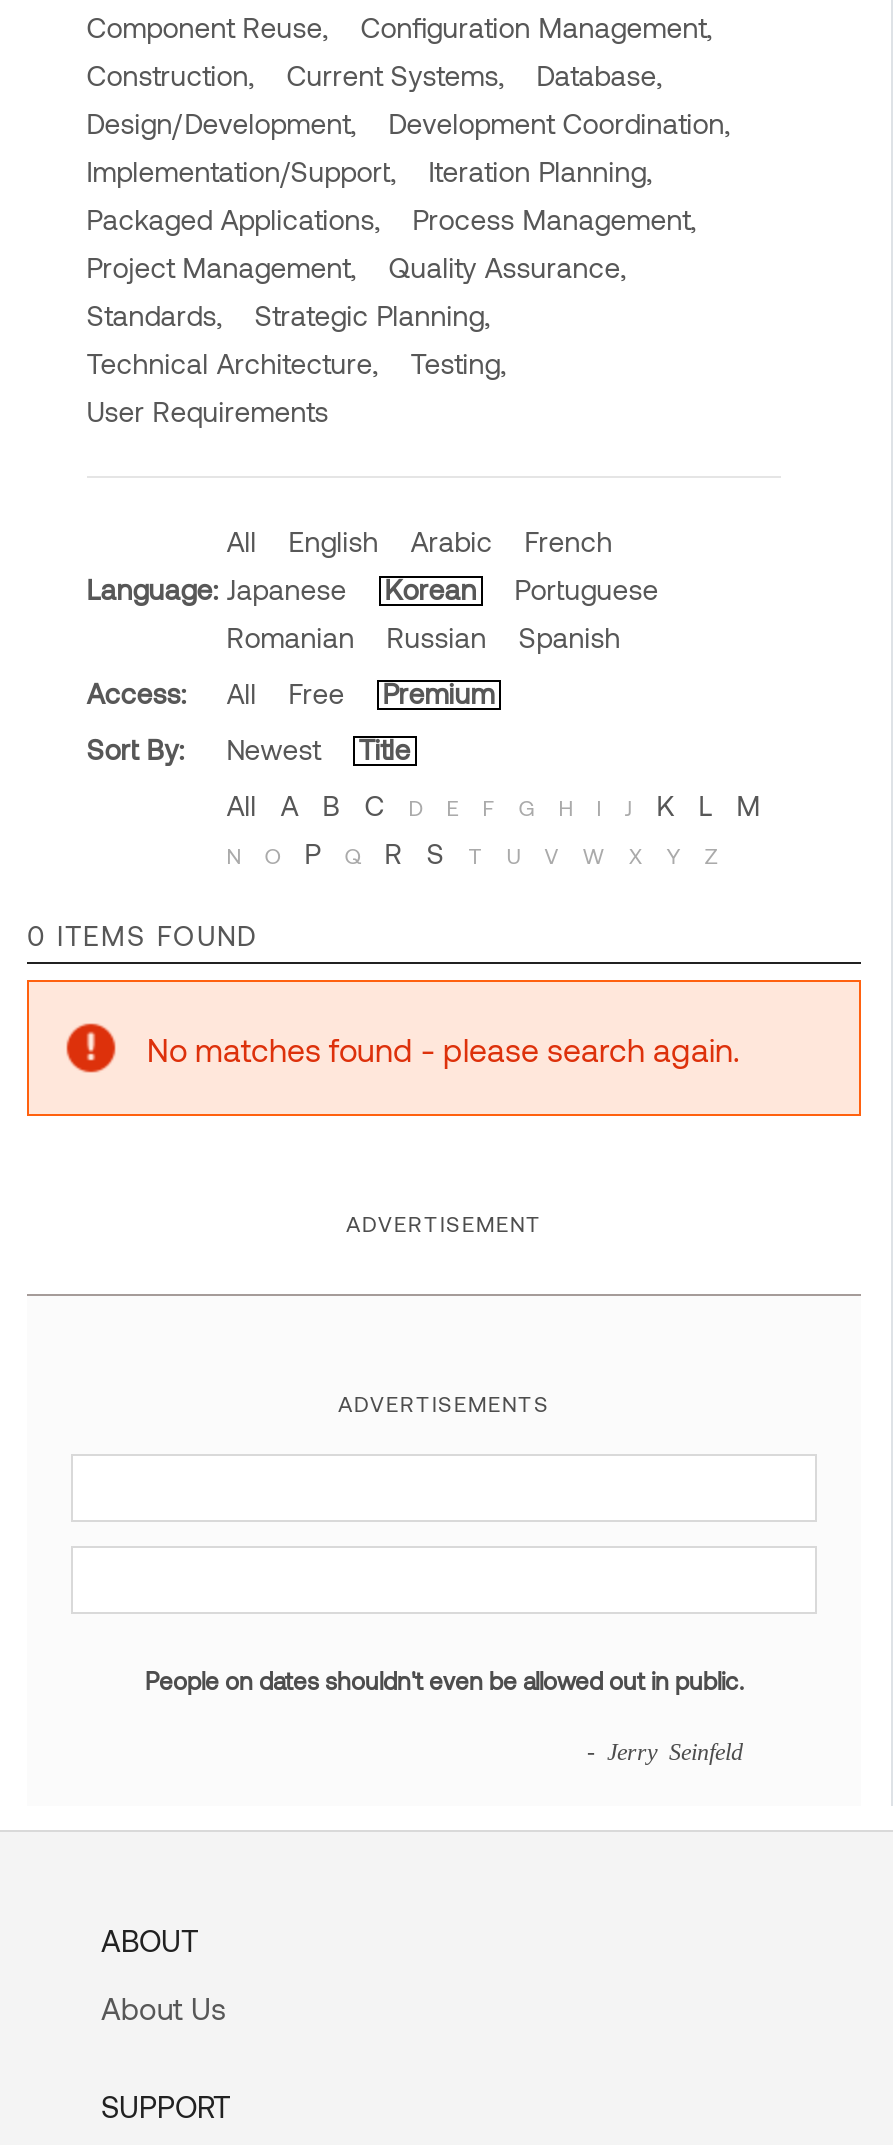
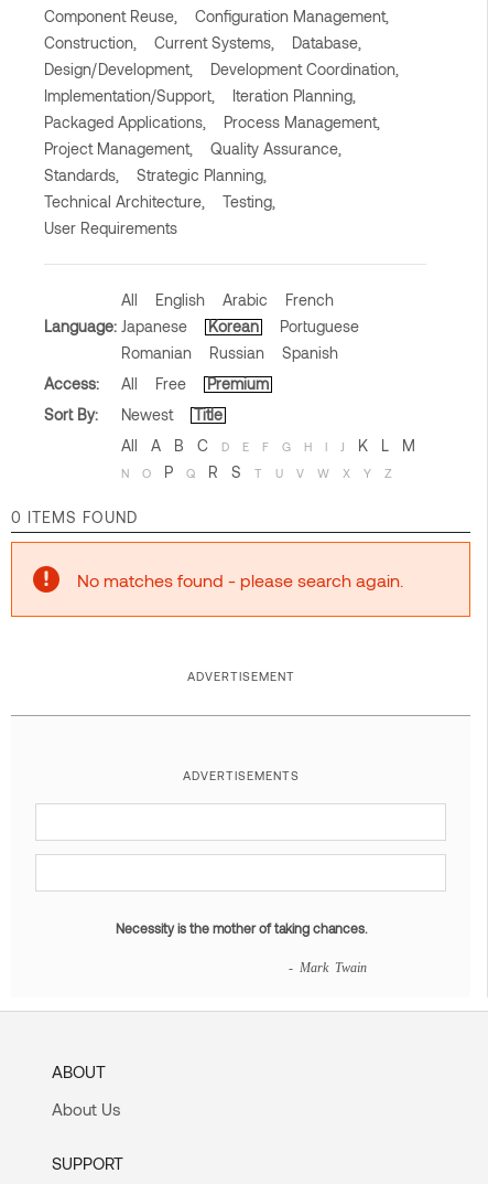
- People on dates shouldn't even be allowed out in public.
+ Necessity is the mother of taking chances.

- - Jerry Seinfeld
+ - Mark Twain
